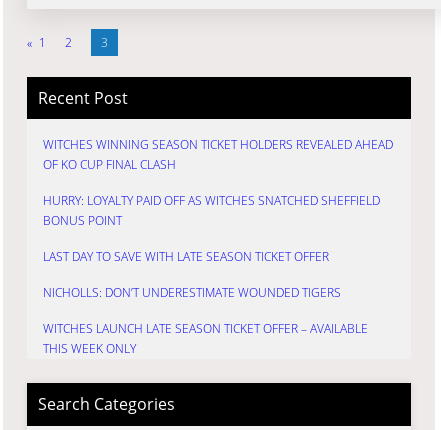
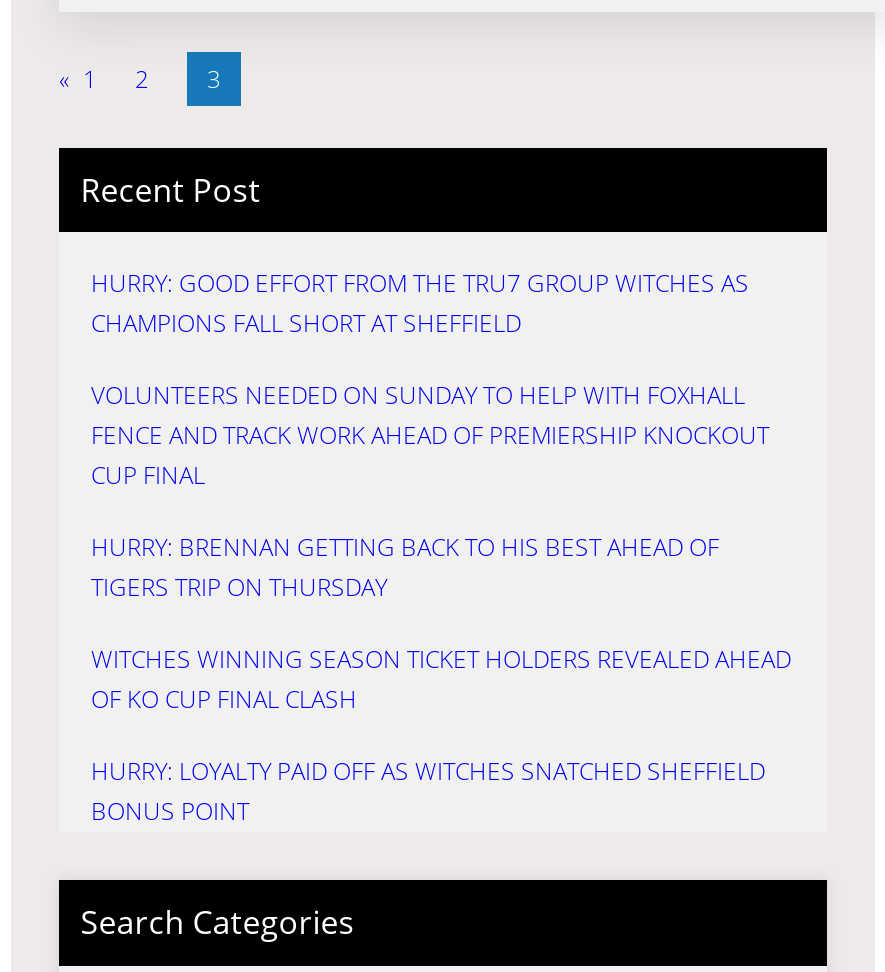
+ HURRY: GOOD EFFORT FROM THE TRU7 GROUP WITCHES AS
+ CHAMPIONS FALL SHORT AT SHEFFIELD
+ VOLUNTEERS NEEDED ON SUNDAY TO HELP WITH FOXHALL
+ FENCE AND TRACK WORK AHEAD OF PREMIERSHIP KNOCKOUT
+ CUP FINAL
+ HURRY: BRENNAN GETTING BACK TO HIS BEST AHEAD OF
+ TIGERS TRIP ON THURSDAY

moved down: WITCHES WINNING SEASON TICKET HOLDERS REVEALED AHEAD | OF KO CUP FINAL CLASH | HURRY: LOYALTY PAID OFF AS WITCHES SNATCHED SHEFFIELD | BONUS POINT

- LAST DAY TO SAVE WITH LATE SEASON TICKET OFFER
- NICHOLLS: DON’T UNDERESTIMATE WOUNDED TIGERS
- WITCHES LAUNCH LATE SEASON TICKET OFFER – AVAILABLE
- THIS WEEK ONLY
